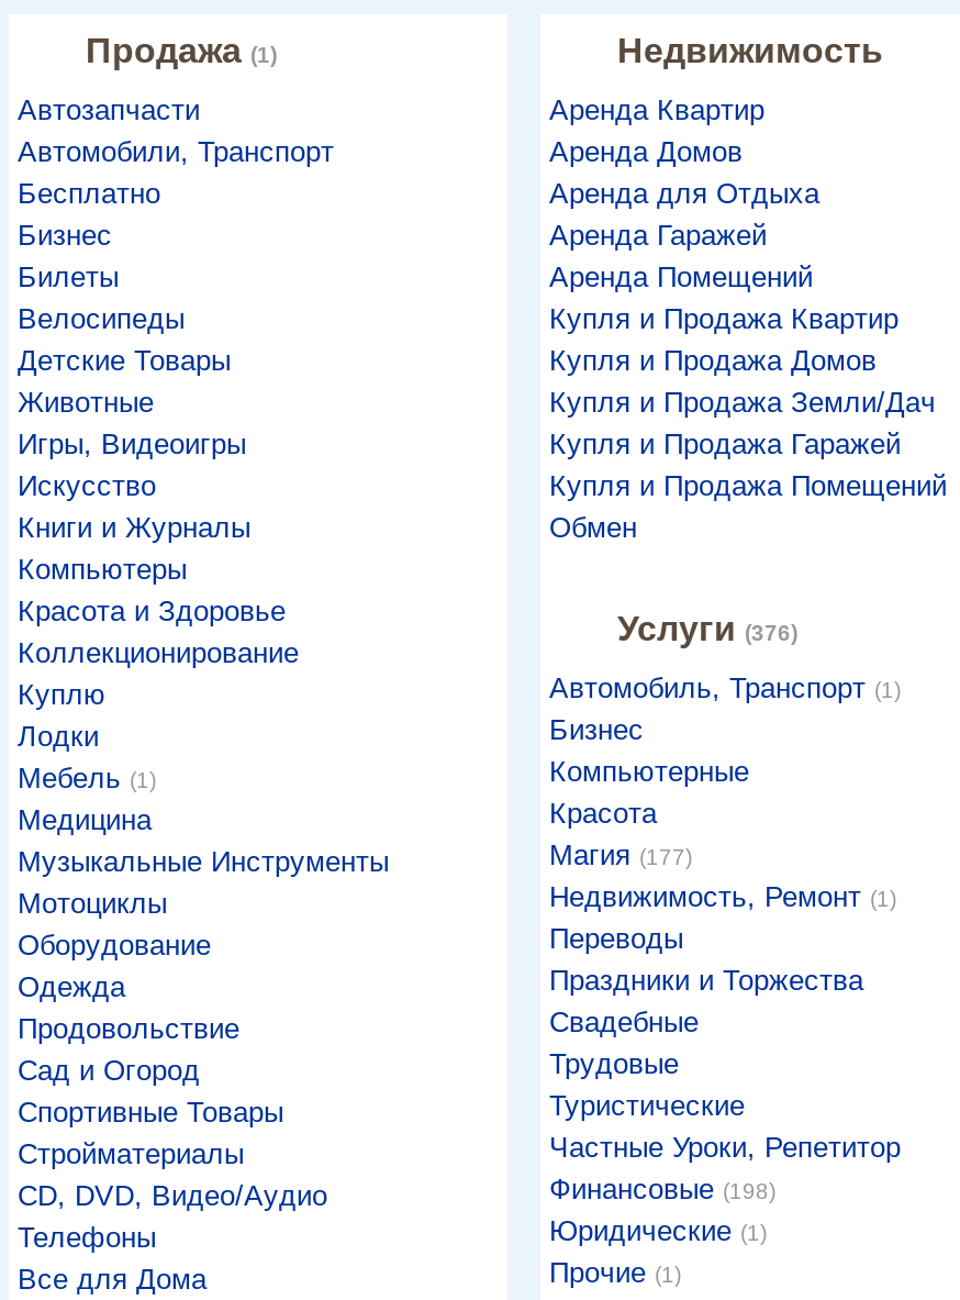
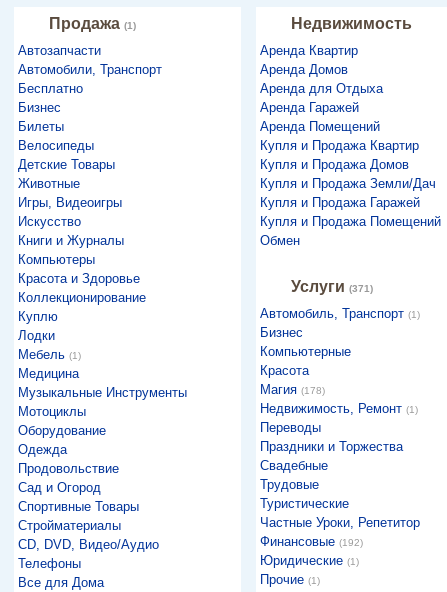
- Услуги (376)
+ Услуги (371)

- Магия (177)
+ Магия (178)

- Финансовые (198)
+ Финансовые (192)
